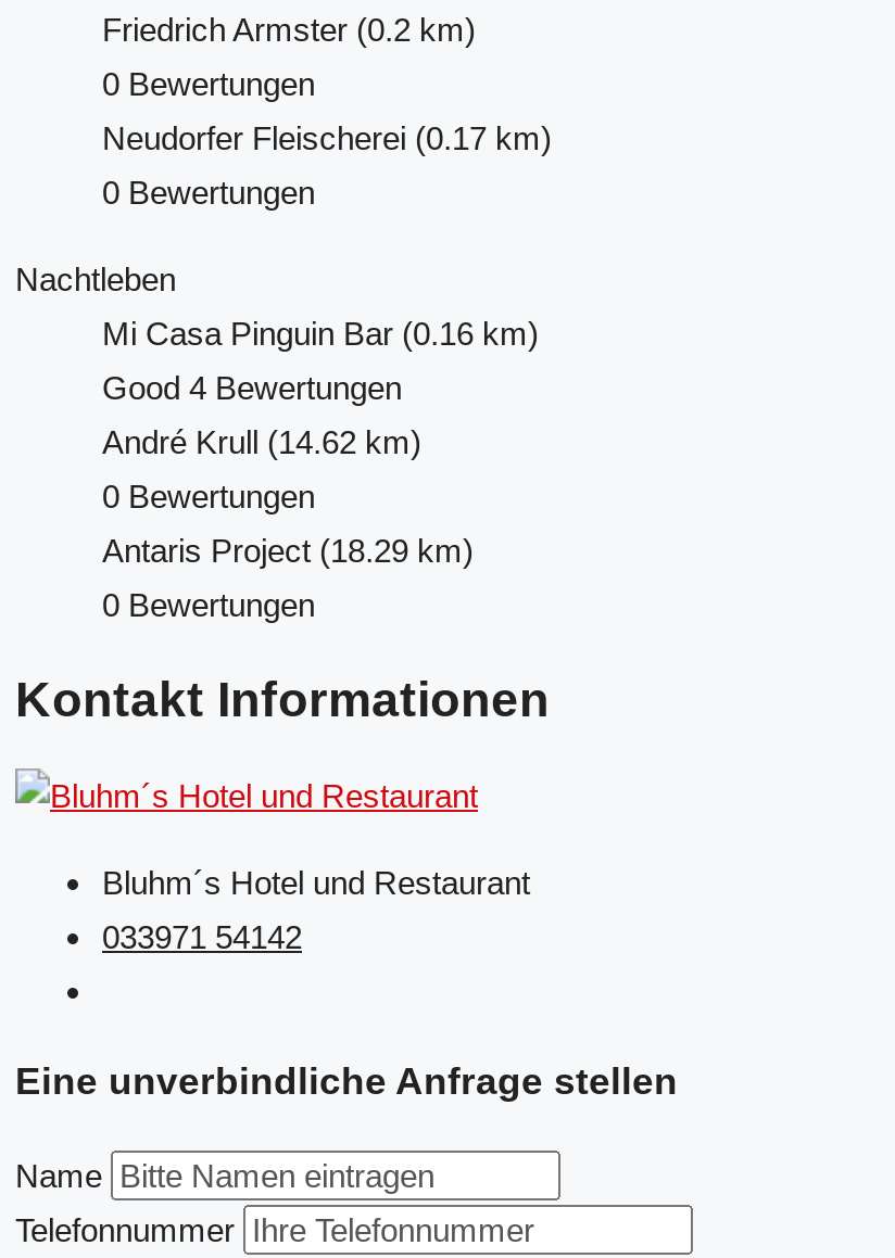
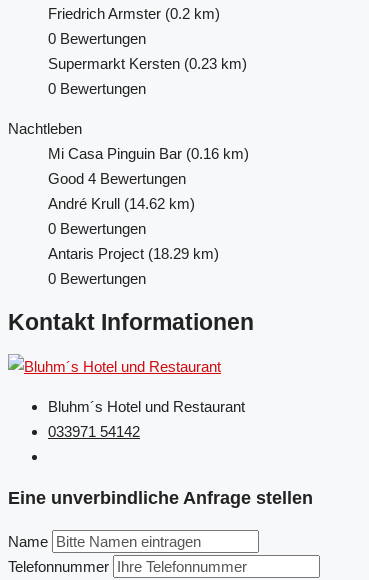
- Neudorfer Fleischerei (0.17 km)
+ Supermarkt Kersten (0.23 km)
